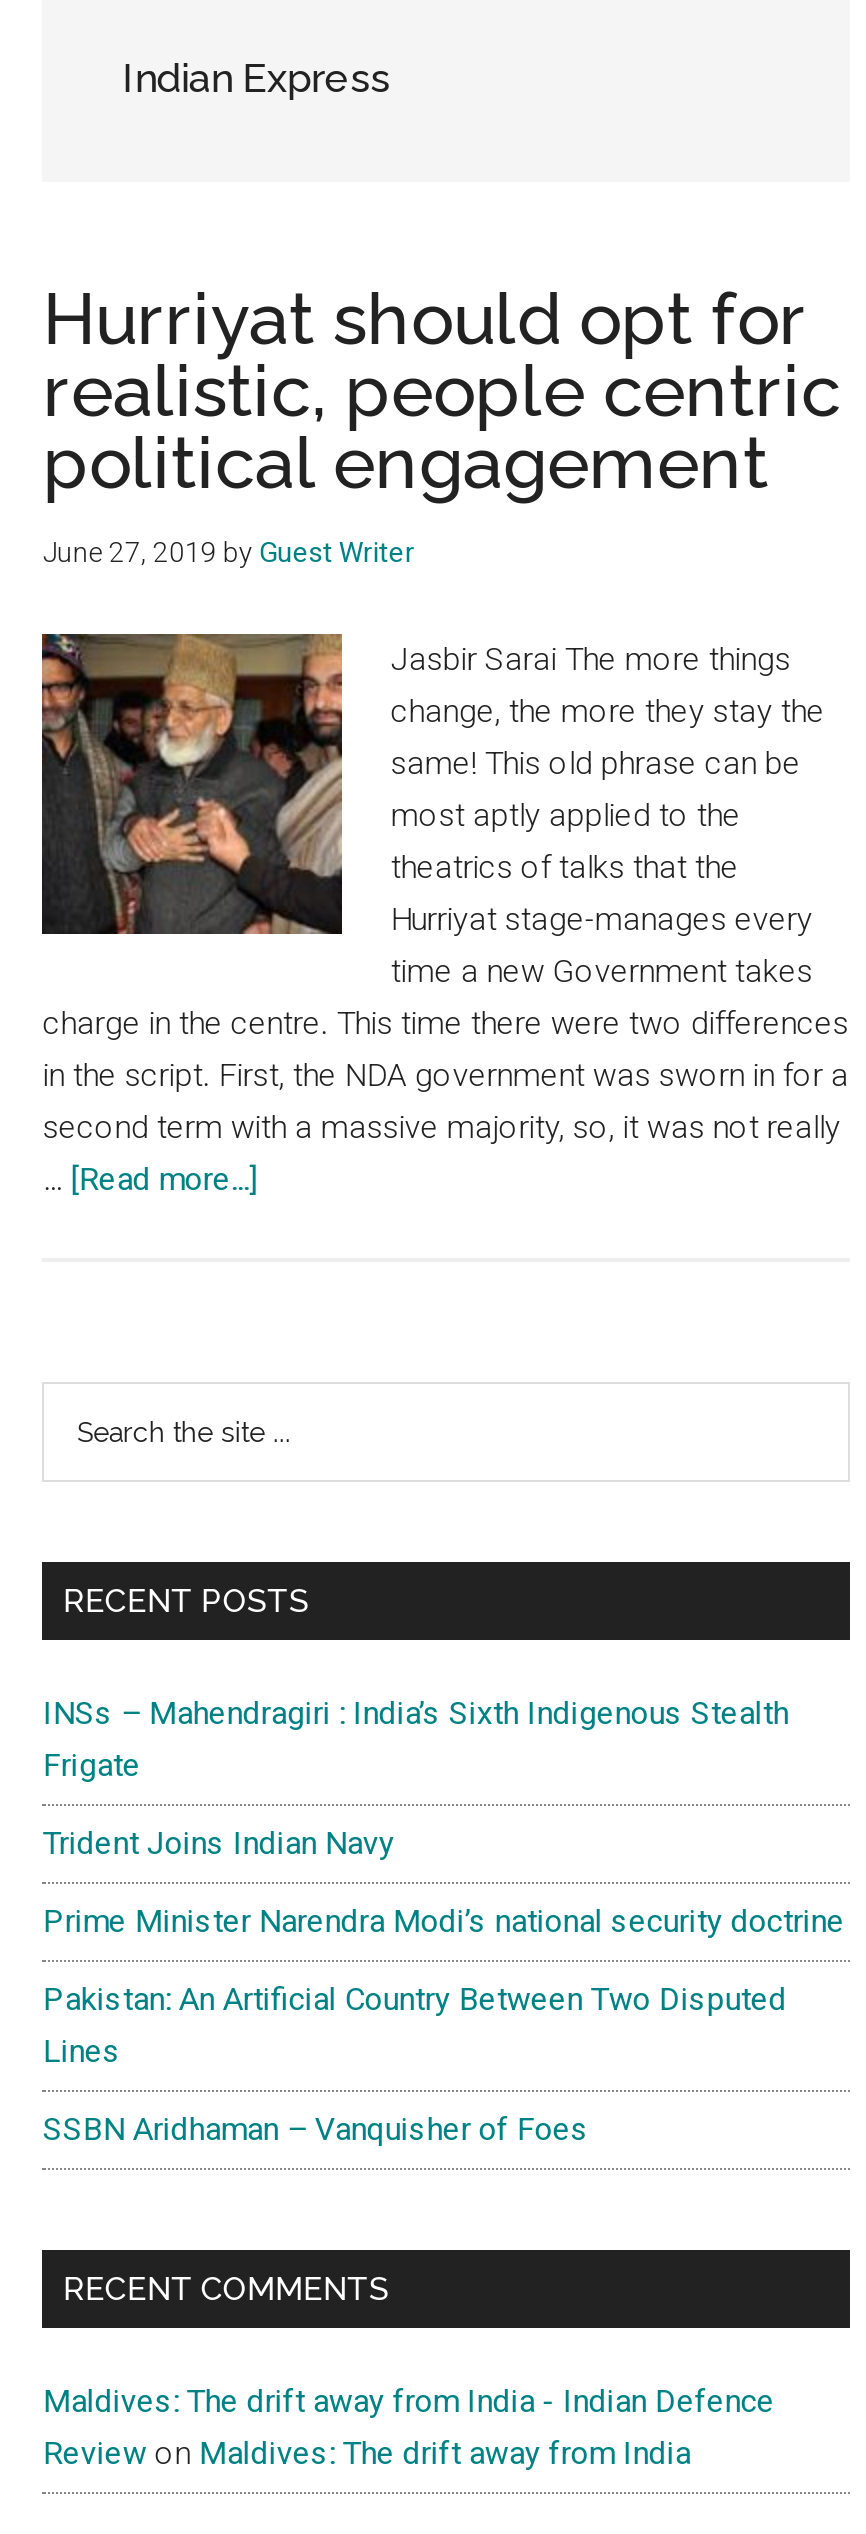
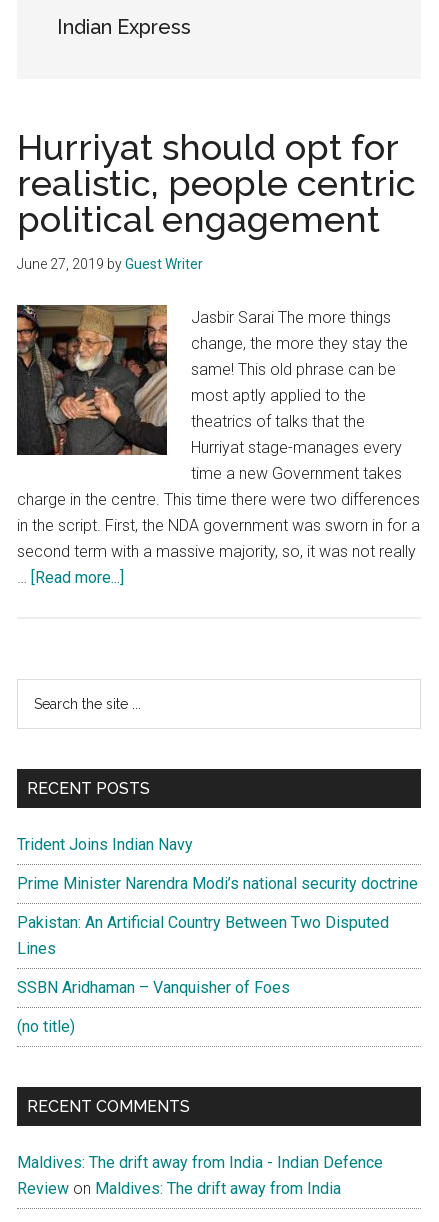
- INSs – Mahendragiri : India’s Sixth Indigenous Stealth
- Frigate

moved up: Trident Joins Indian Navy | Prime Minister Narendra Modi’s national security doctrine | Pakistan: An Artificial Country Between Two Disputed | Lines | SSBN Aridhaman – Vanquisher of Foes

+ (no title)
